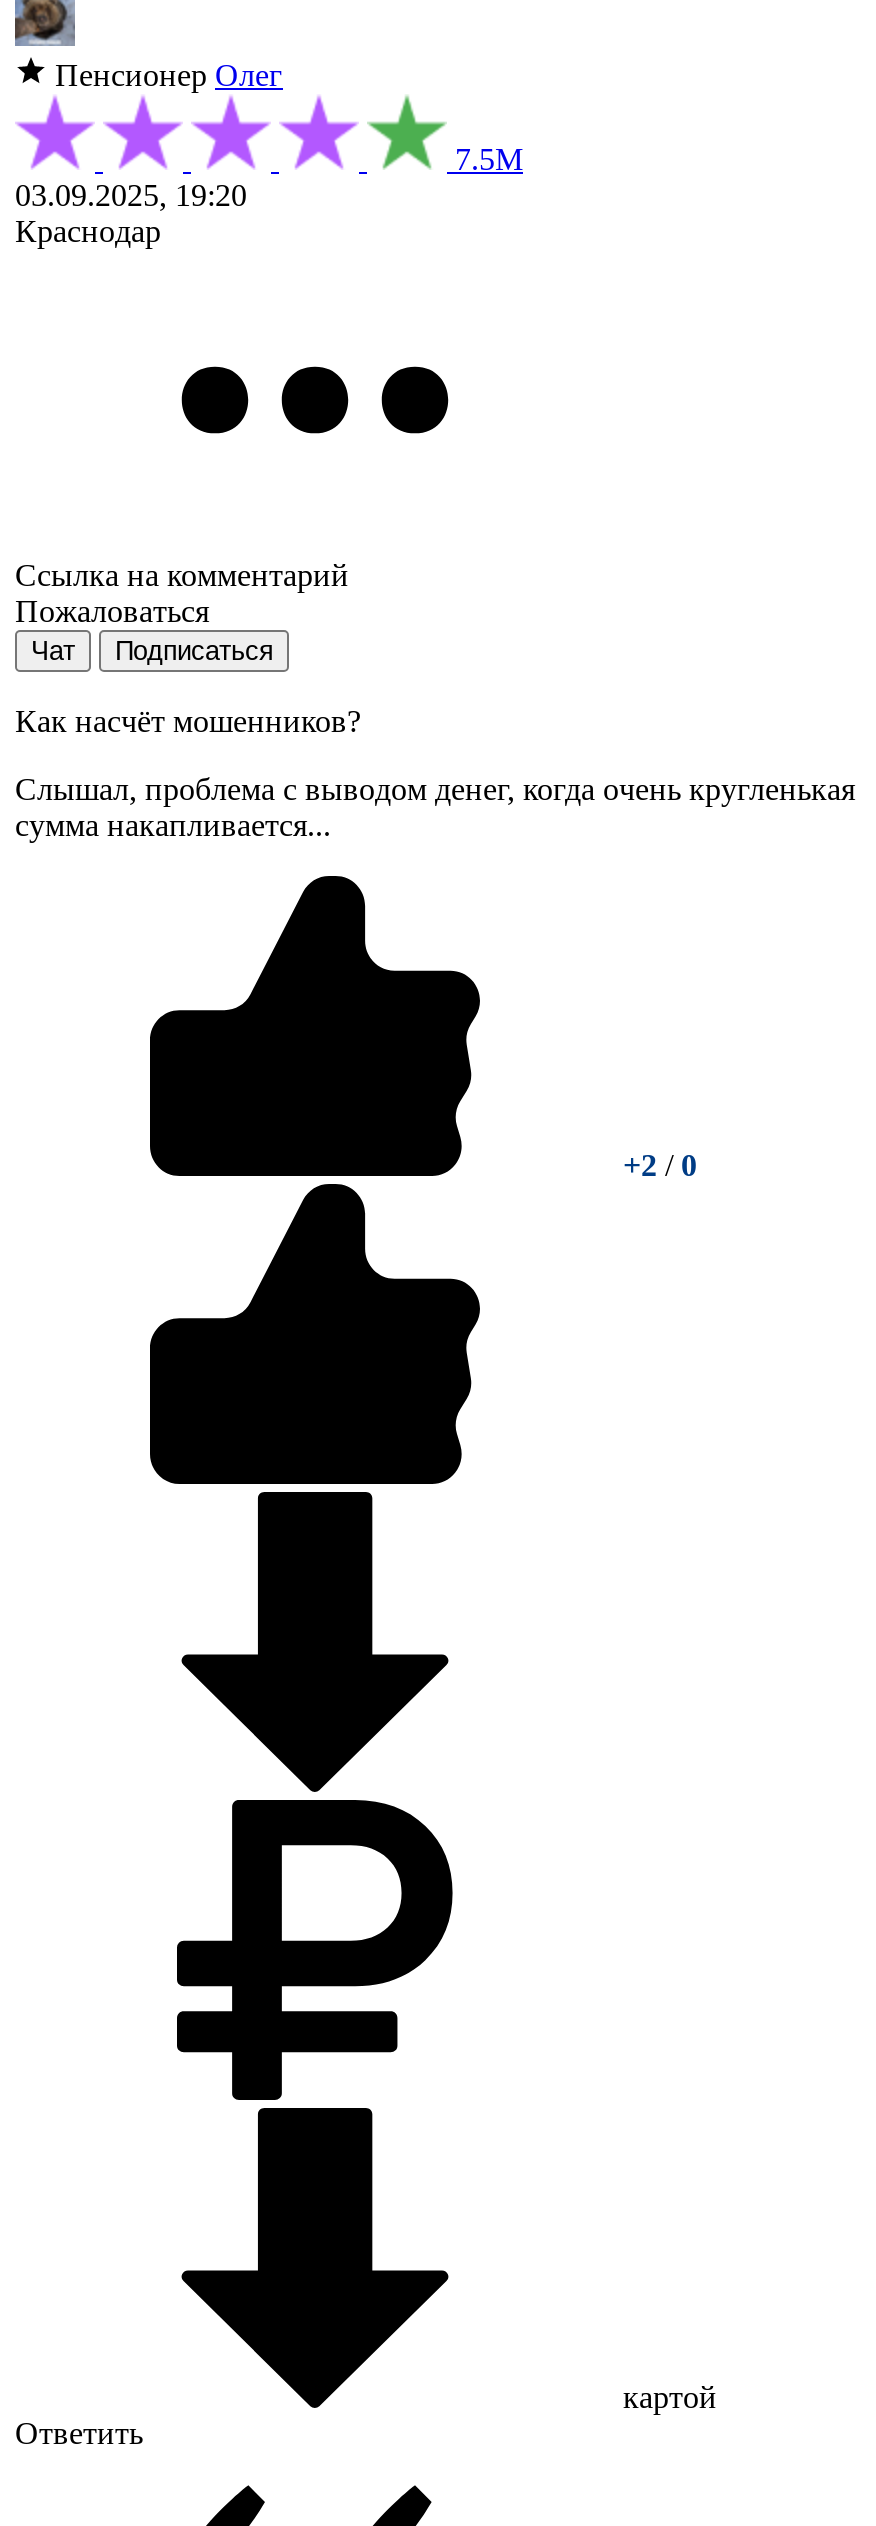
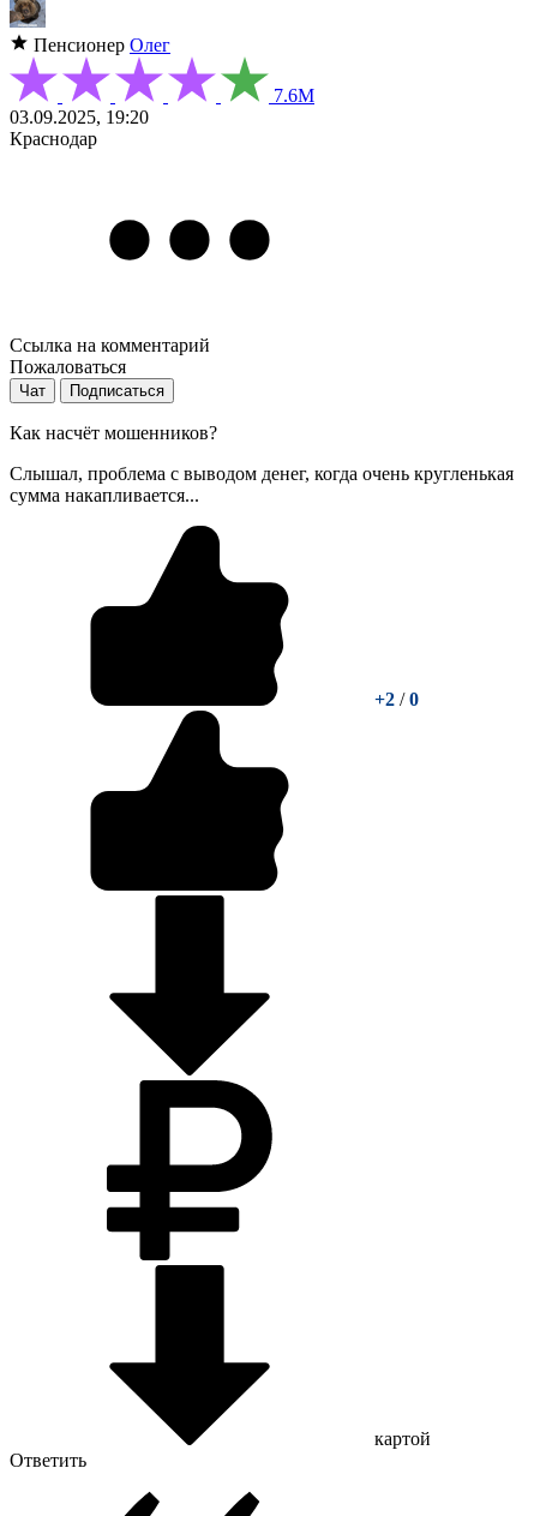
- 7.5М
+ 7.6М
